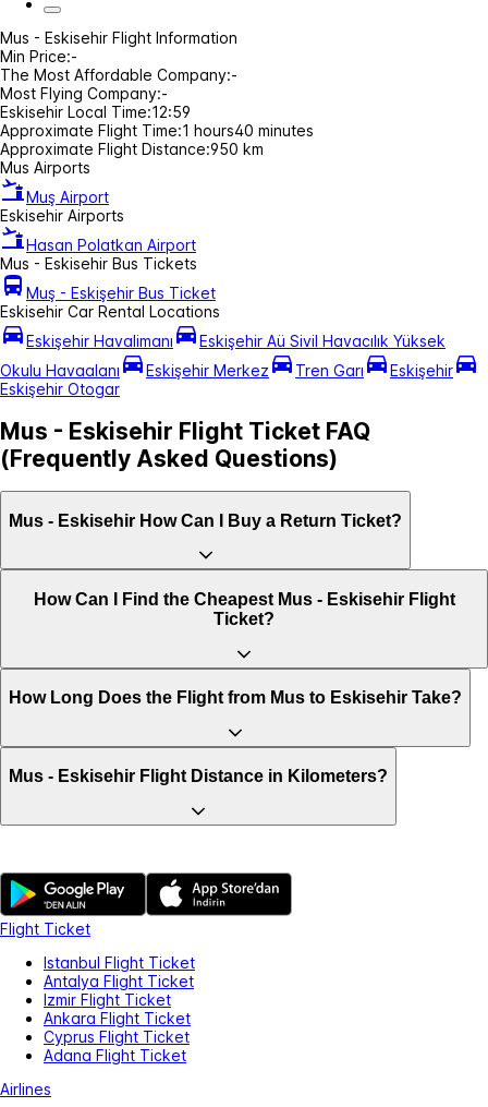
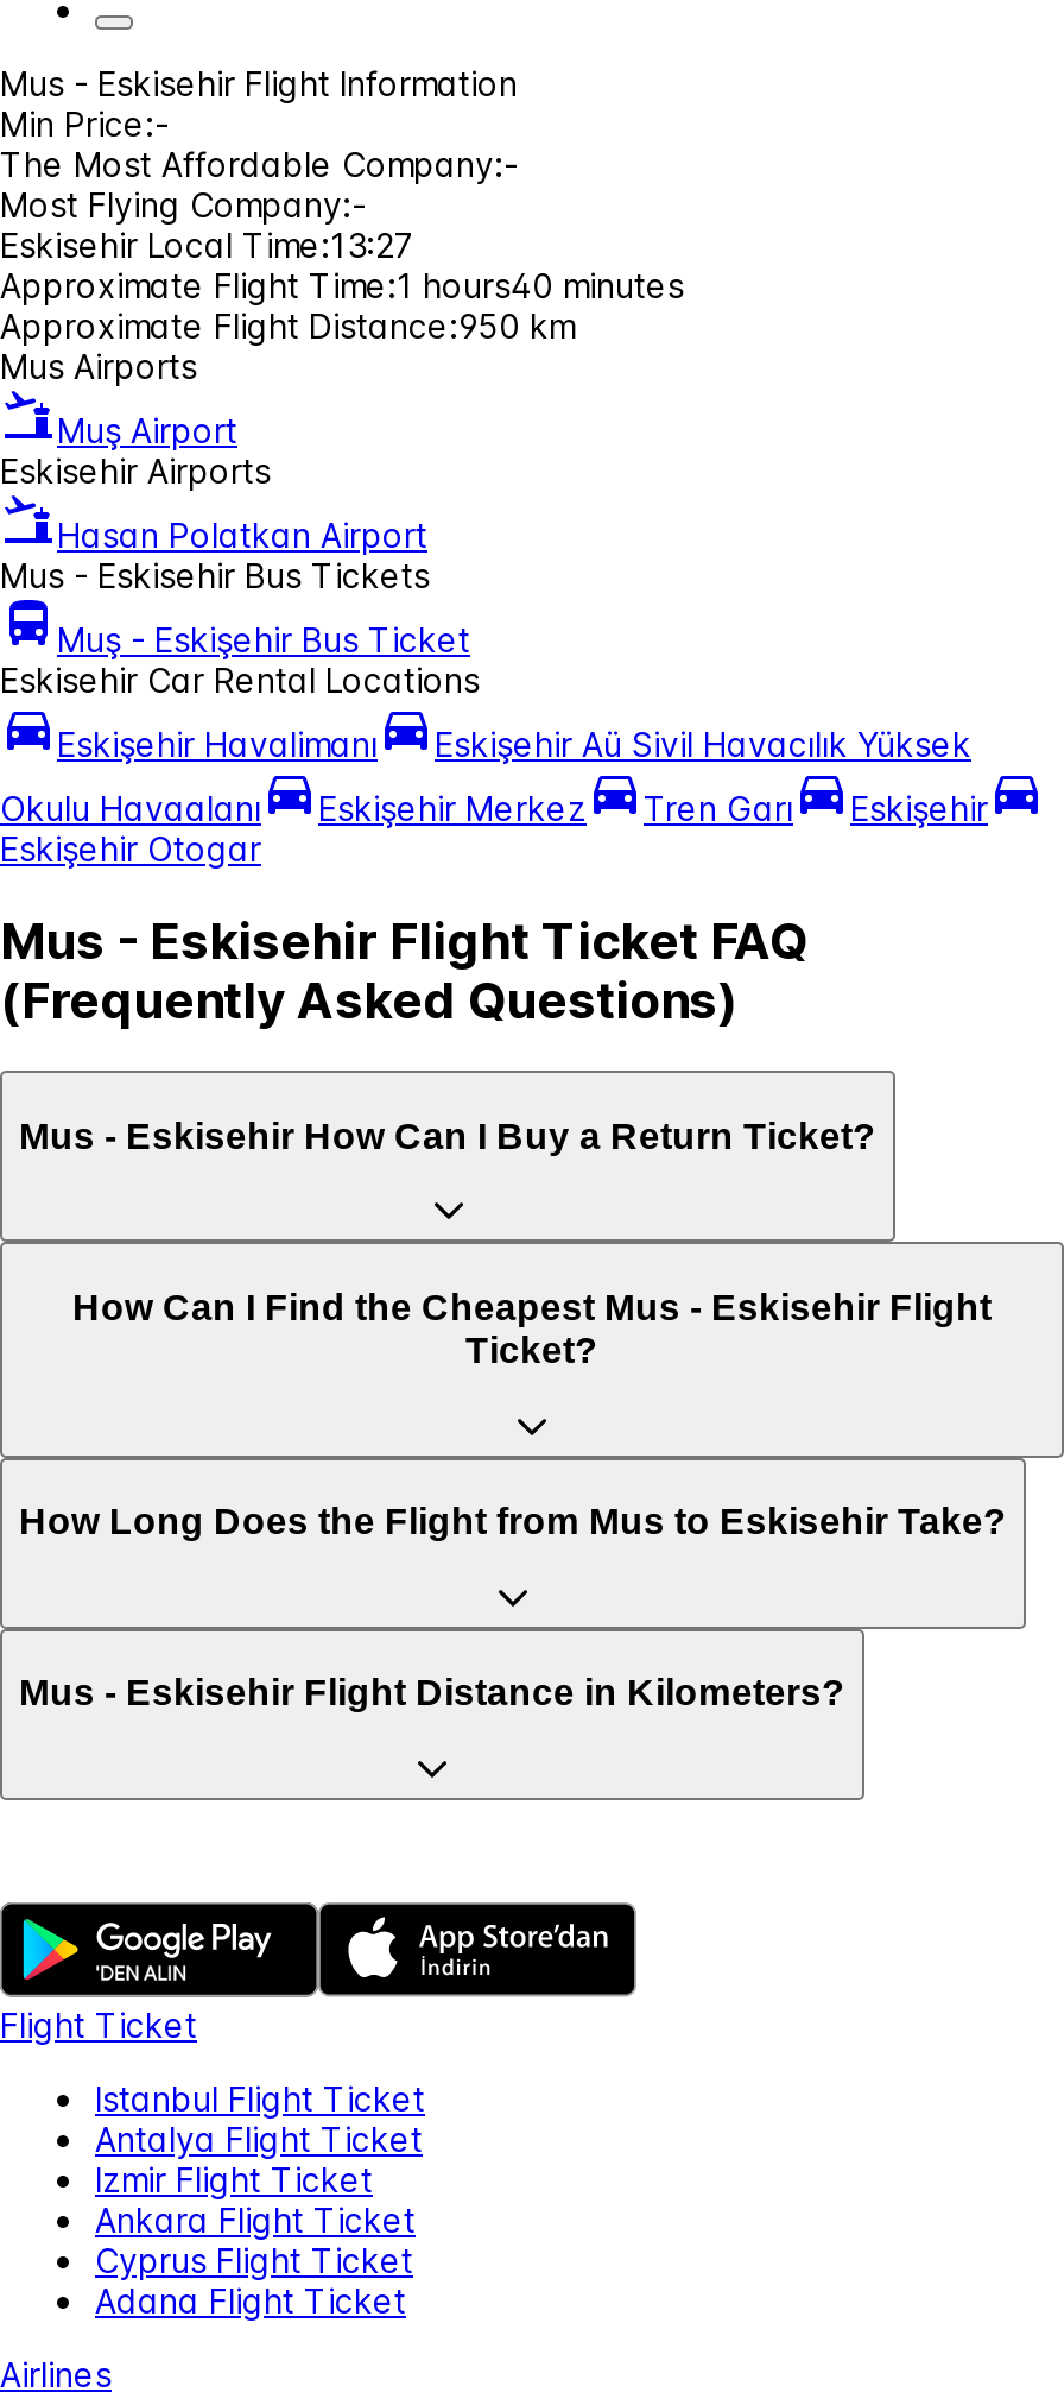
- Eskisehir Local Time: 12:59
+ Eskisehir Local Time: 13:27
